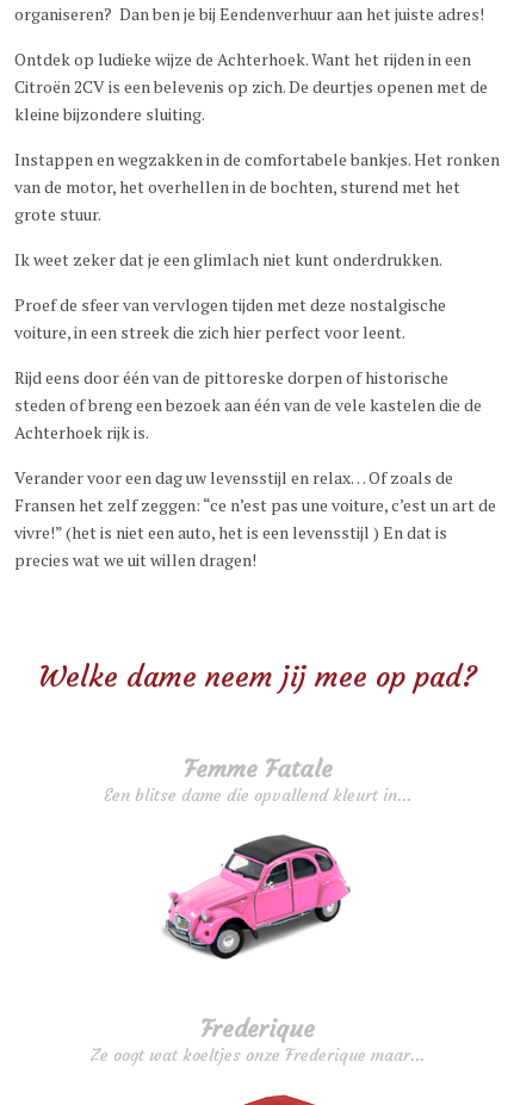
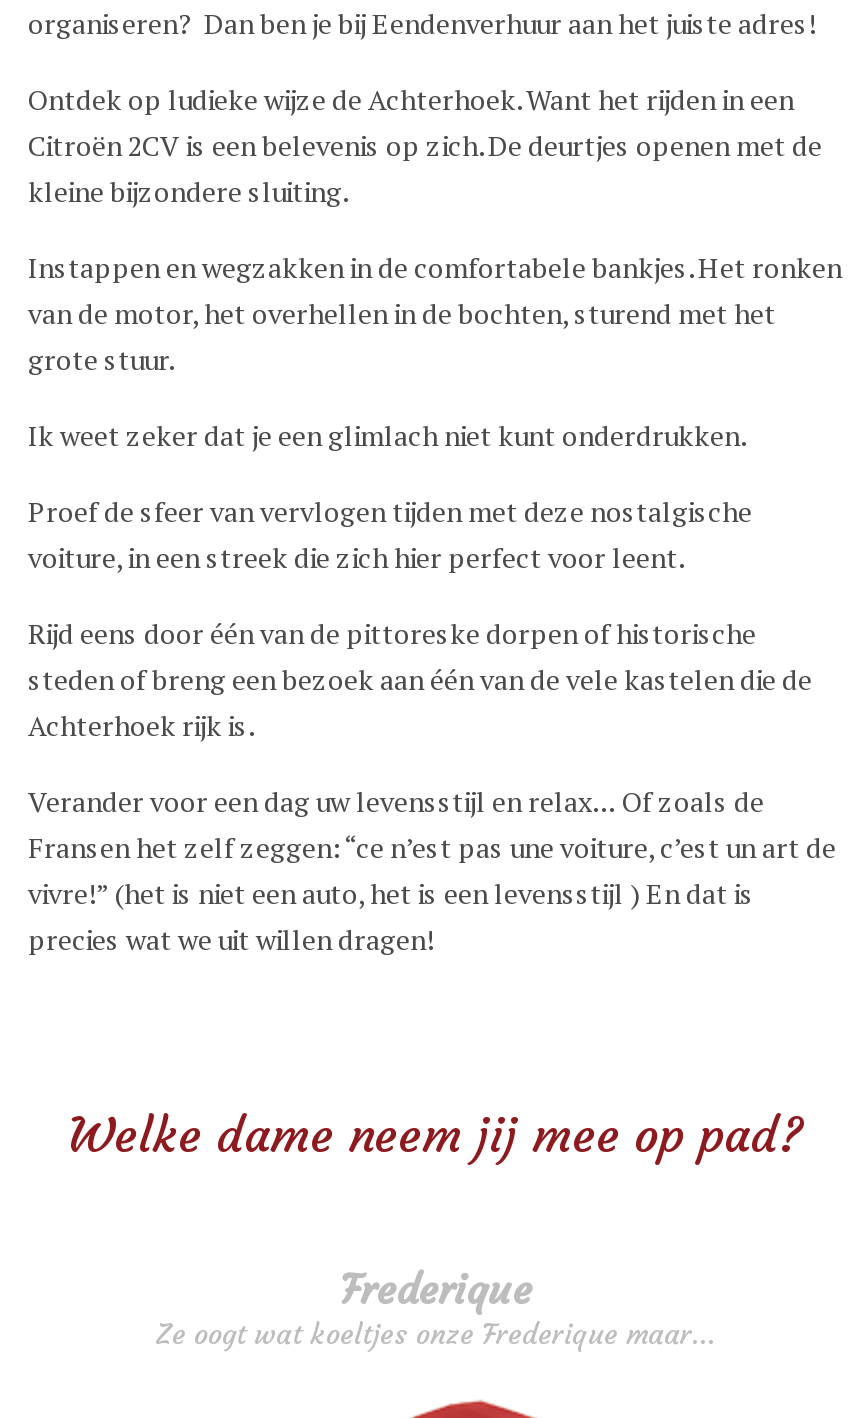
- Femme Fatale
- Een blitse dame die opvallend kleurt in...

- [image]
